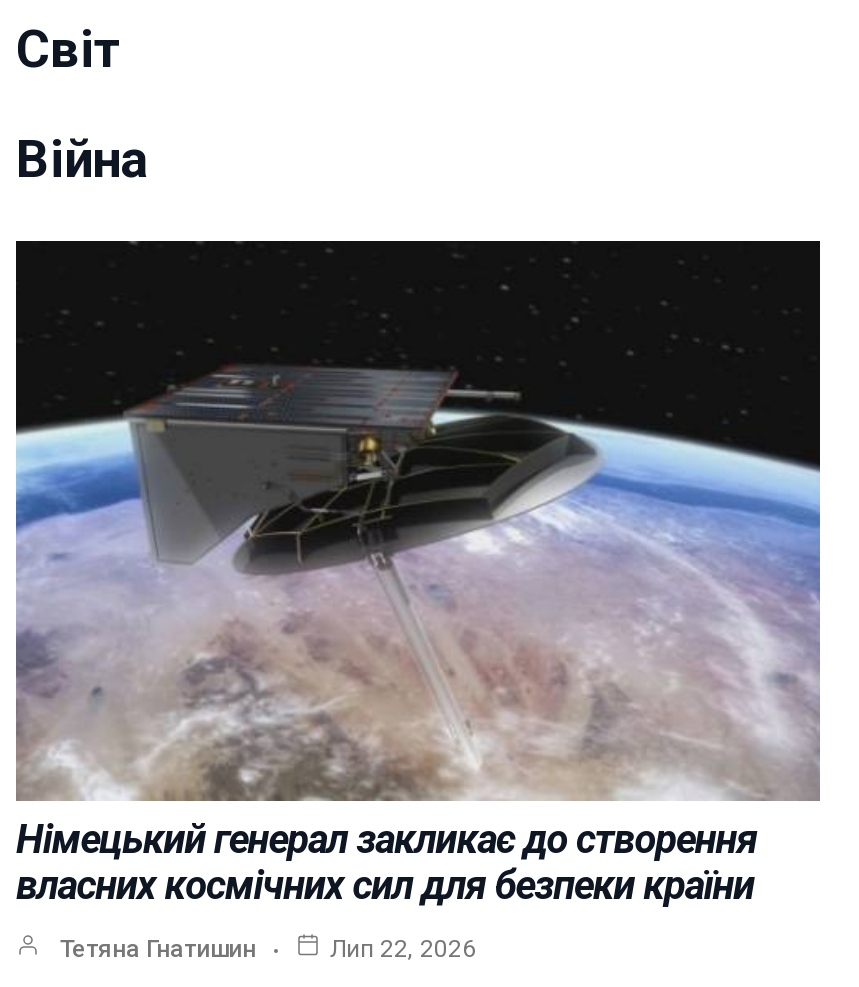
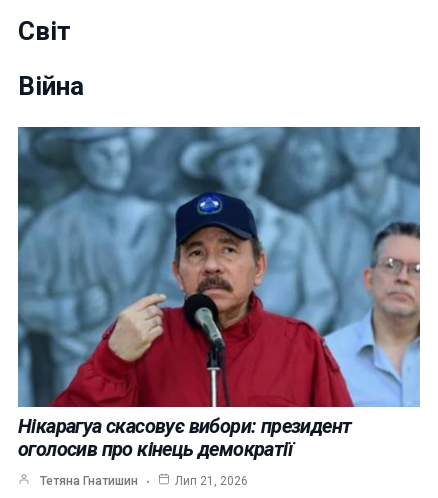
- [image]
- Німецький генерал закликає до створення
- власних космічних сил для безпеки країни
+ [image]
+ Нікарагуа скасовує вибори: президент
+ оголосив про кінець демократії

- Лип 22, 2026
+ Лип 21, 2026
